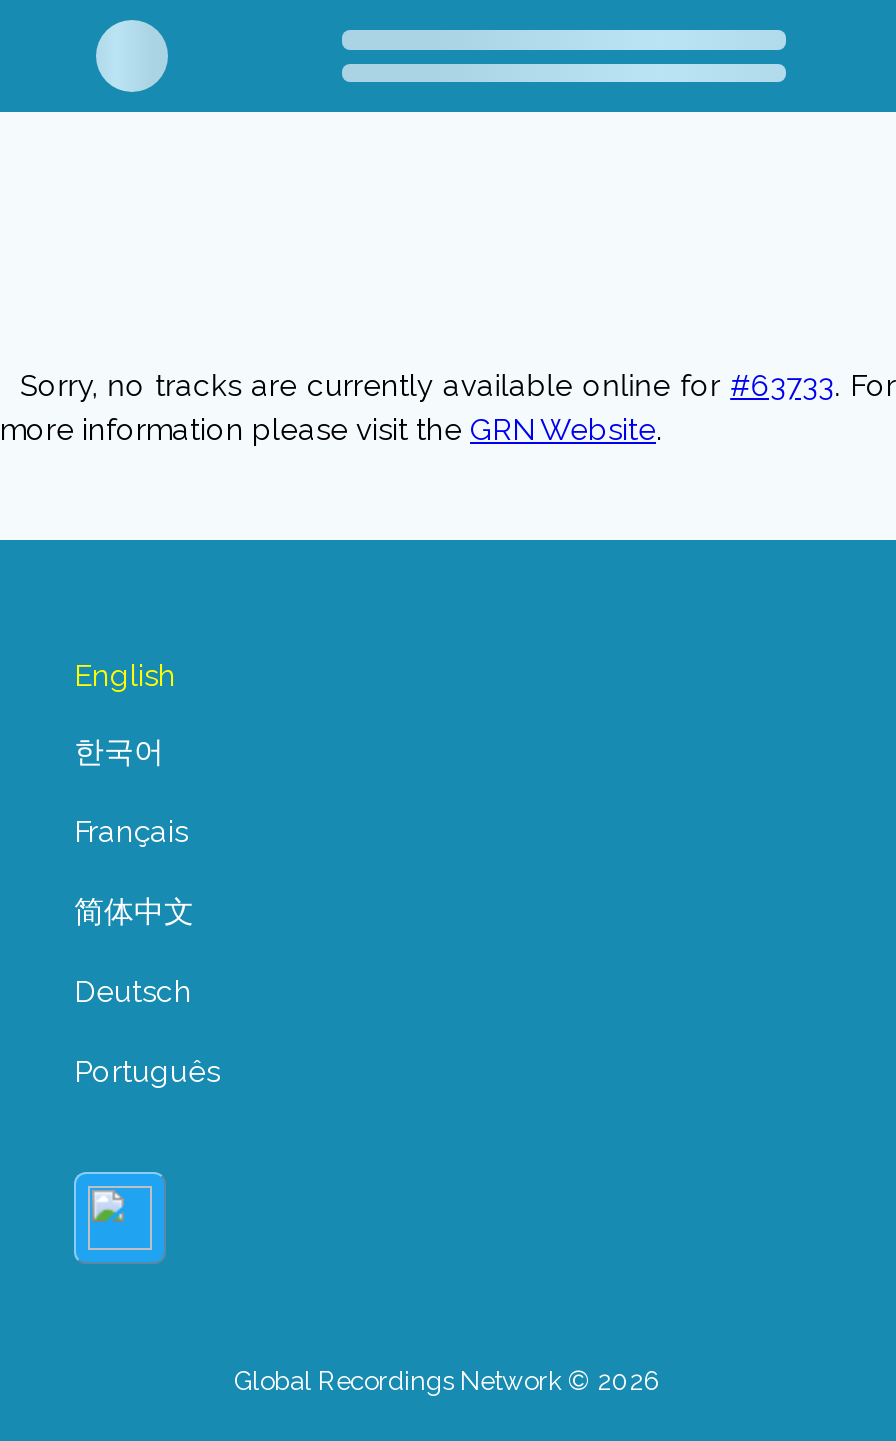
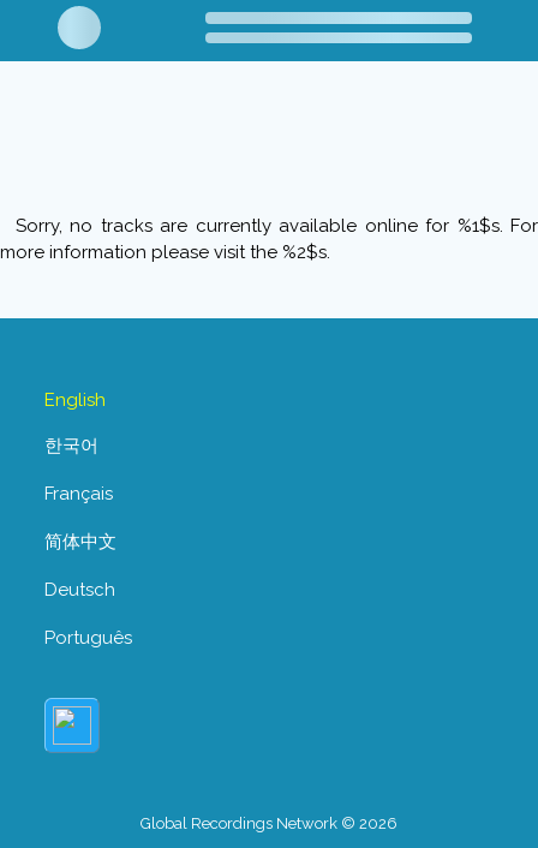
- Sorry, no tracks are currently available online for #63733. For
- more information please visit the GRN Website.
+ Sorry, no tracks are currently available online for %1$s. For
+ more information please visit the %2$s.
